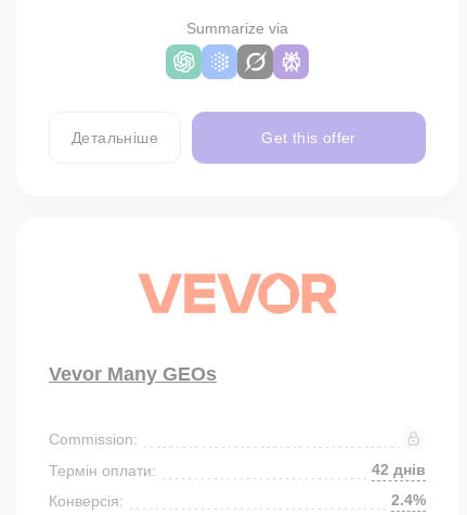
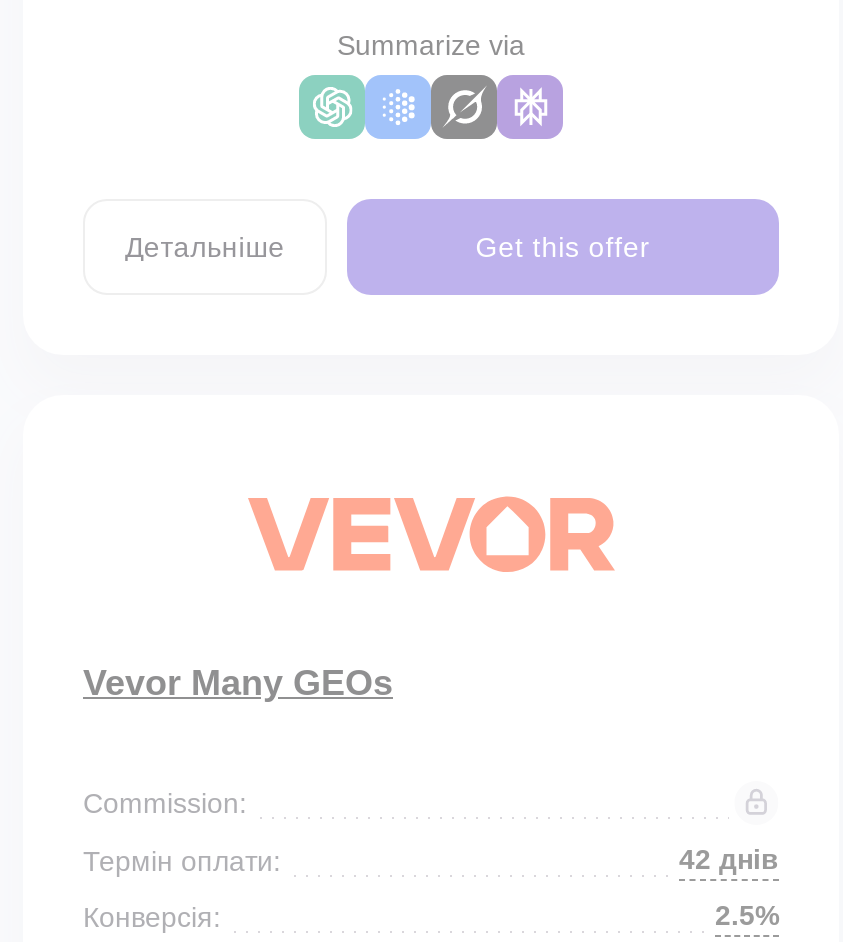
- 2.4%
+ 2.5%
